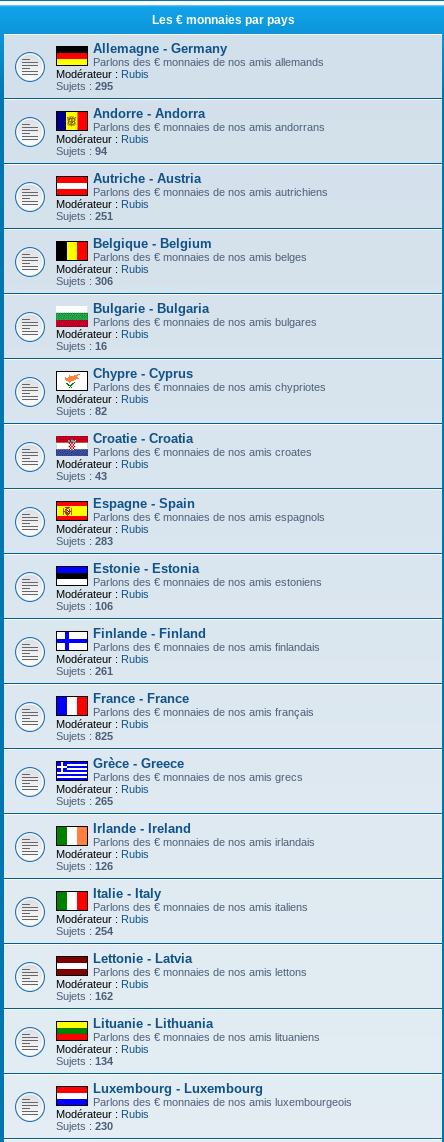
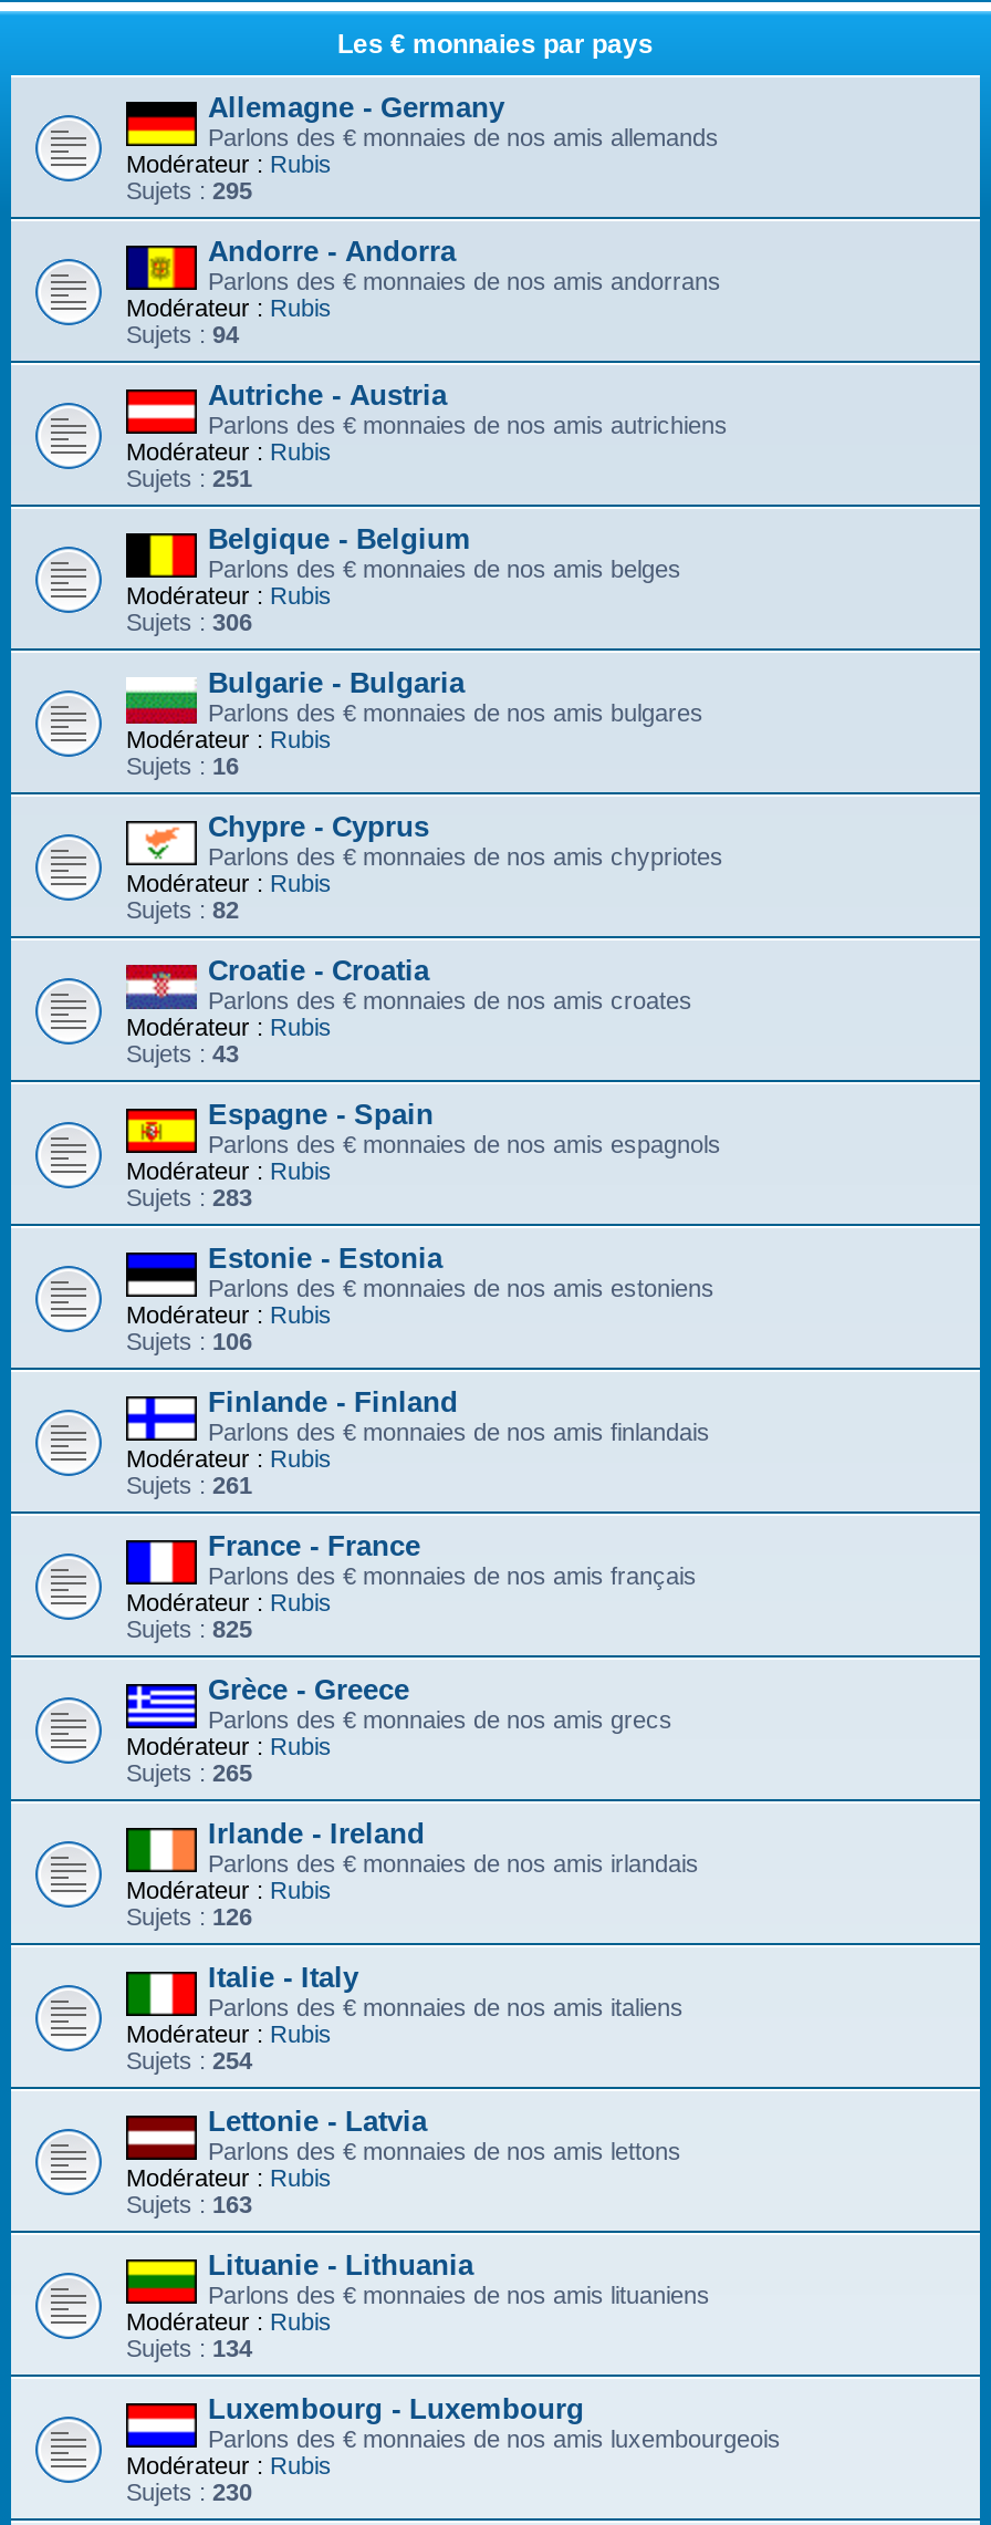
- Sujets : 162
+ Sujets : 163
